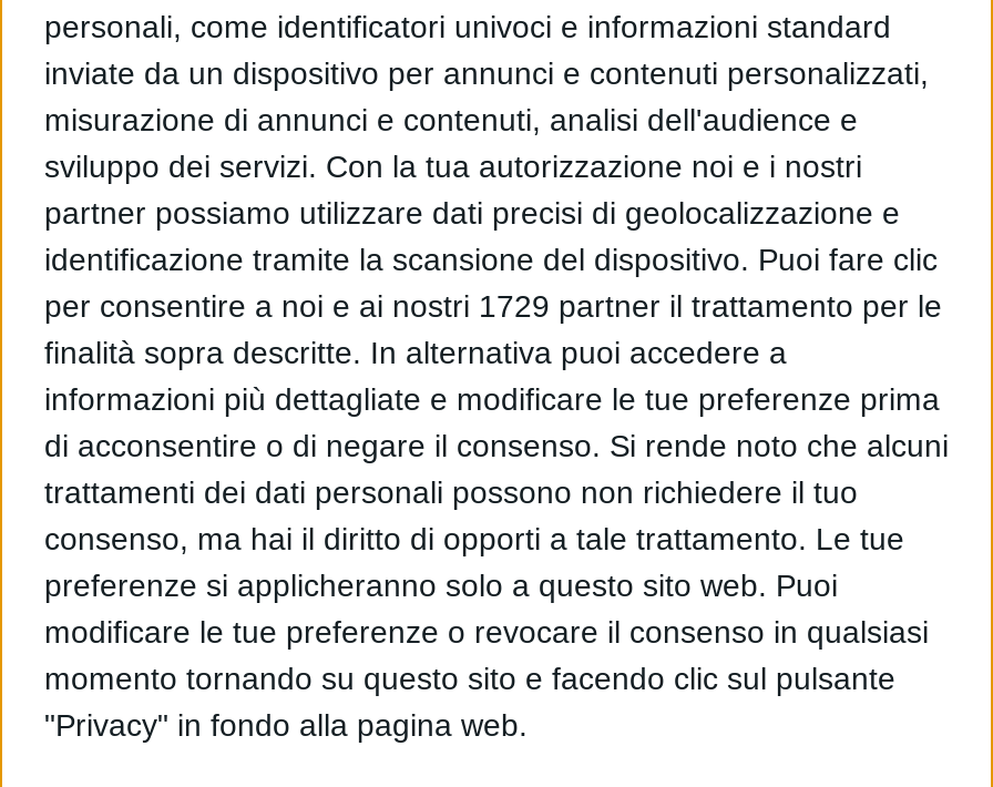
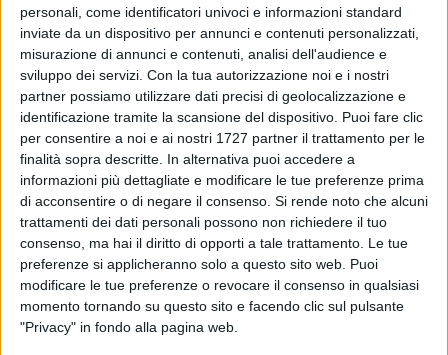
- per consentire a noi e ai nostri 1729 partner il trattamento per le
+ per consentire a noi e ai nostri 1727 partner il trattamento per le
